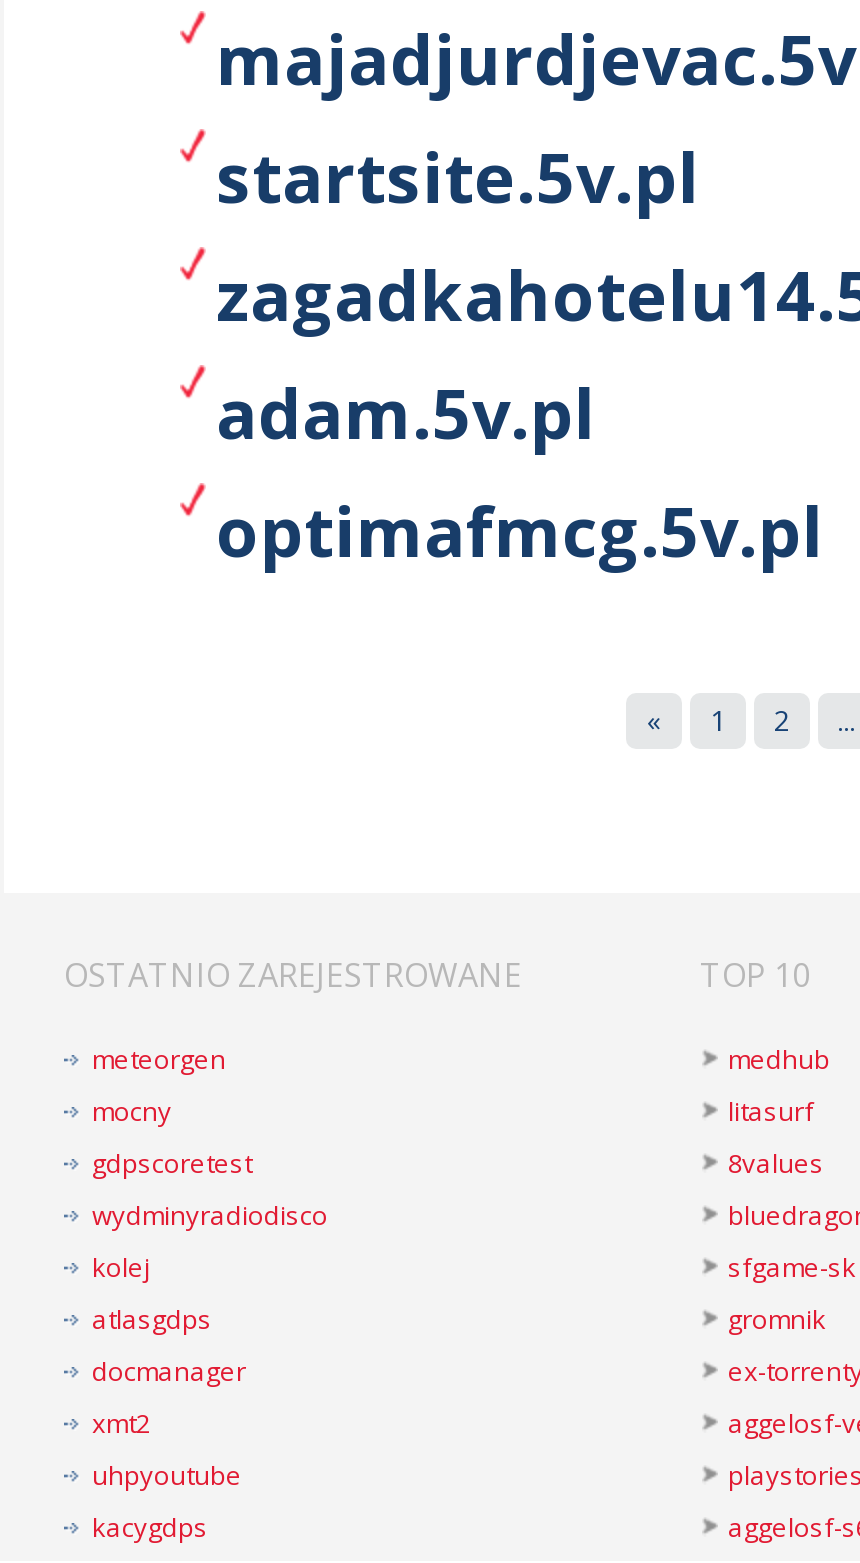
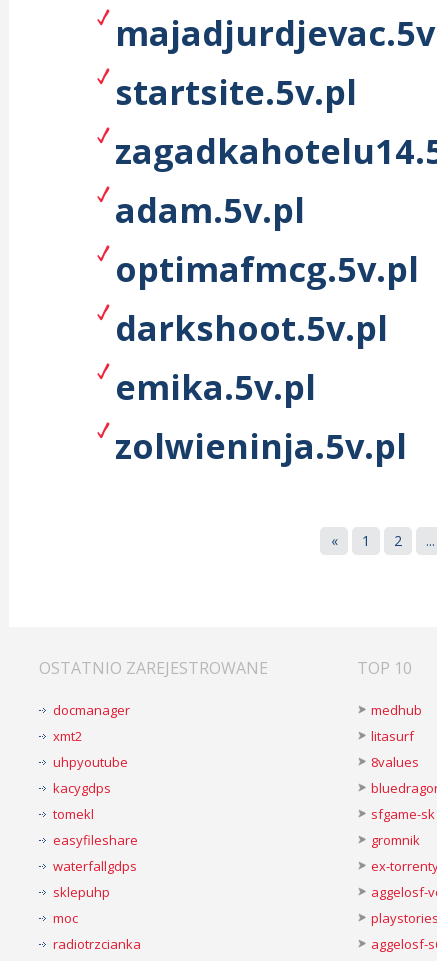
+ darkshoot.5v.pl
+ emika.5v.pl
+ zolwieninja.5v.pl

- meteorgen
- mocny
- gdpscoretest
- wydminyradiodisco
- kolej
- atlasgdps

+ tomekl
+ easyfileshare
+ waterfallgdps
+ sklepuhp
+ moc
+ radiotrzcianka
